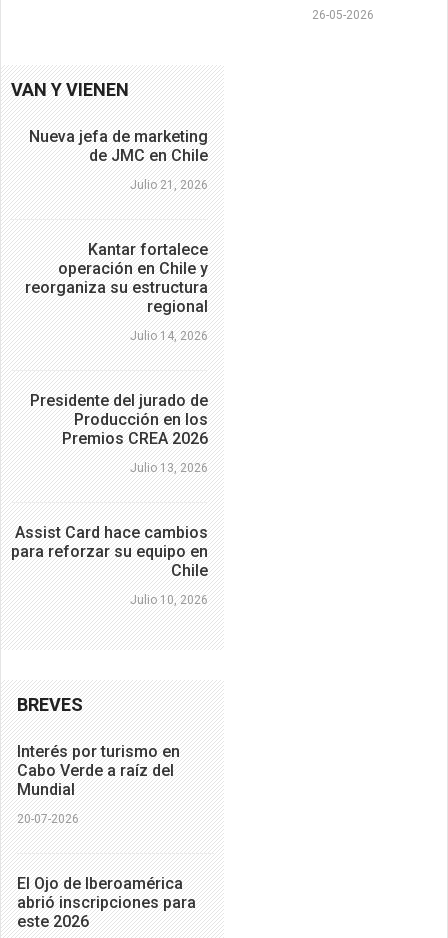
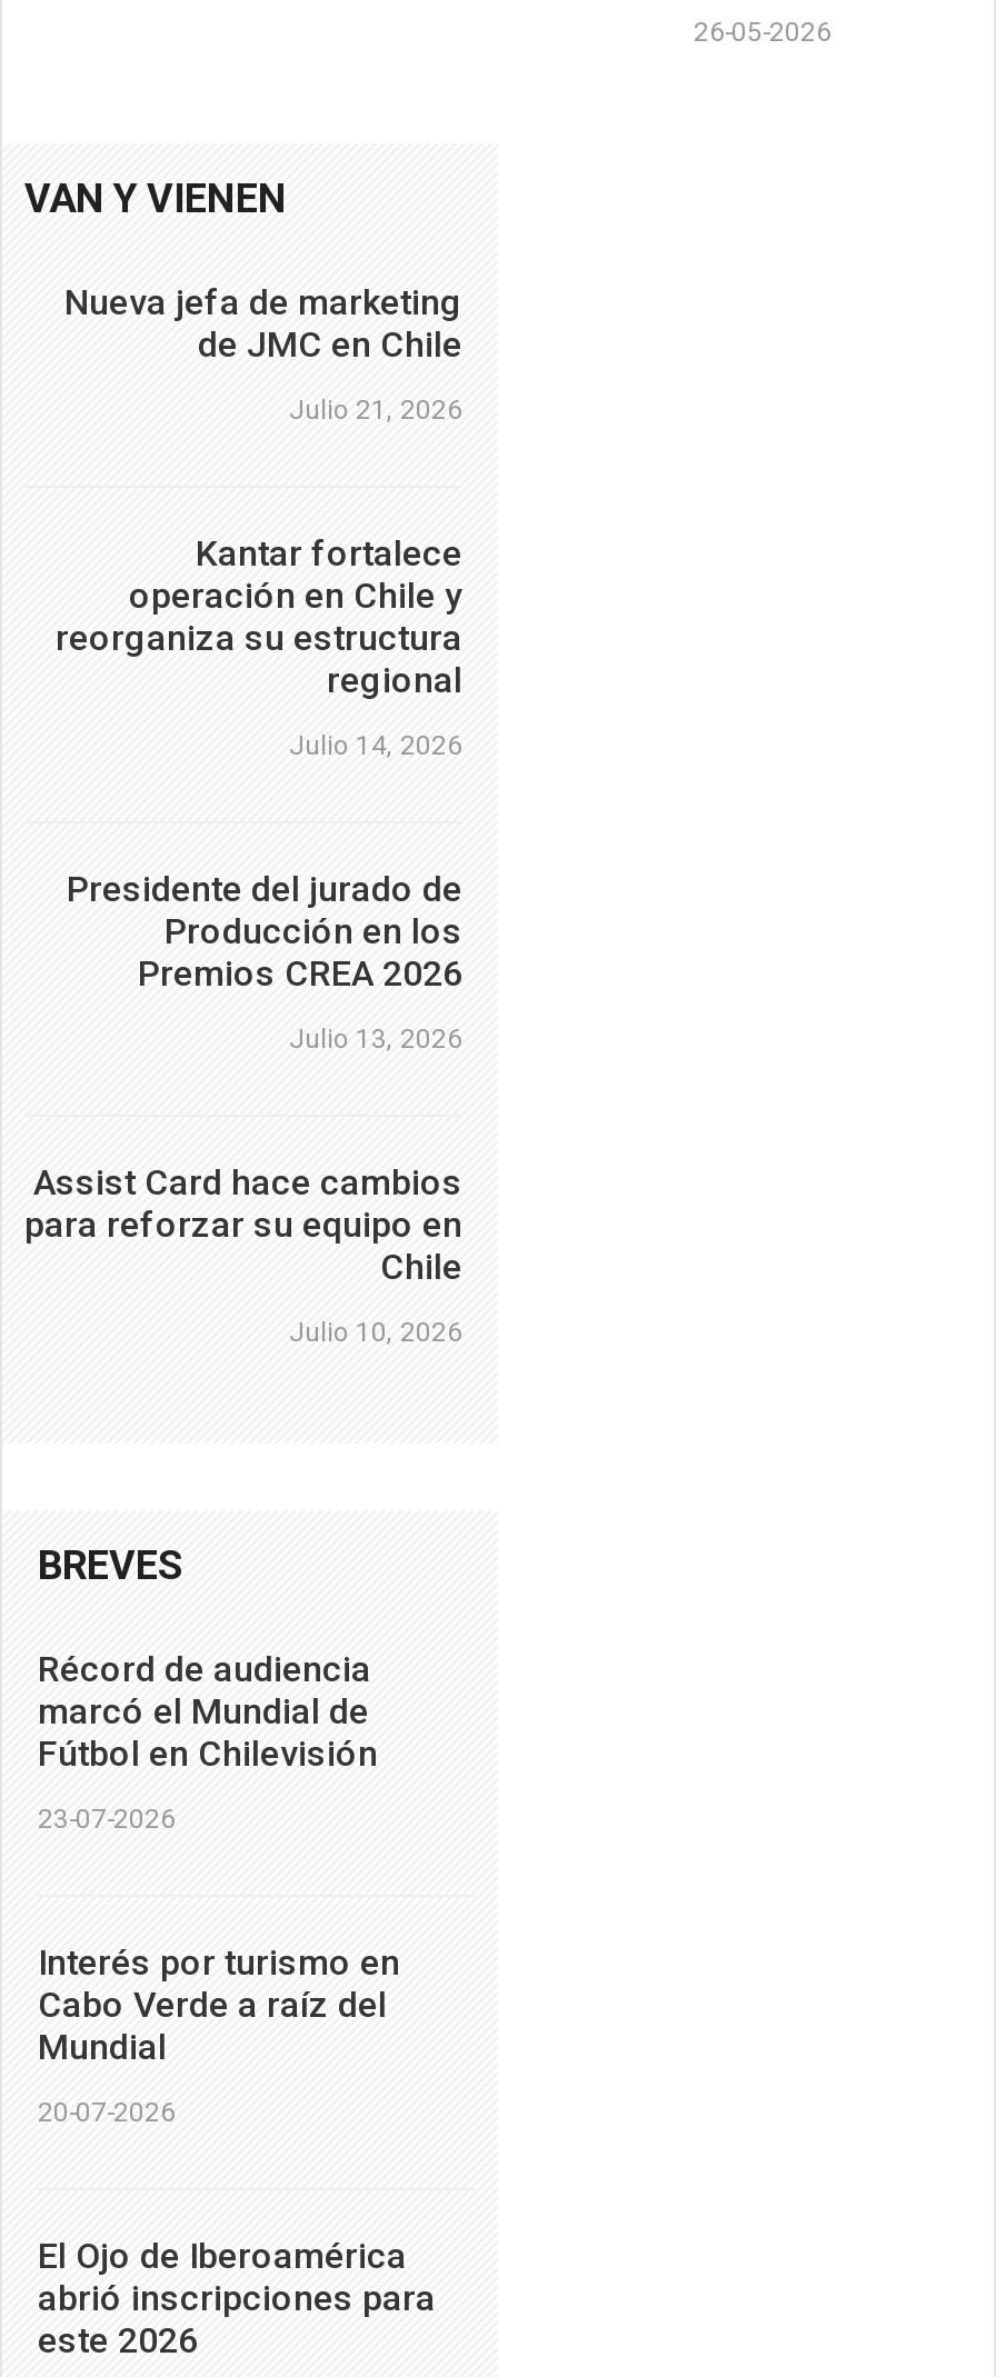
+ Récord de audiencia
+ marcó el Mundial de
+ Fútbol en Chilevisión
+ 23-07-2026
